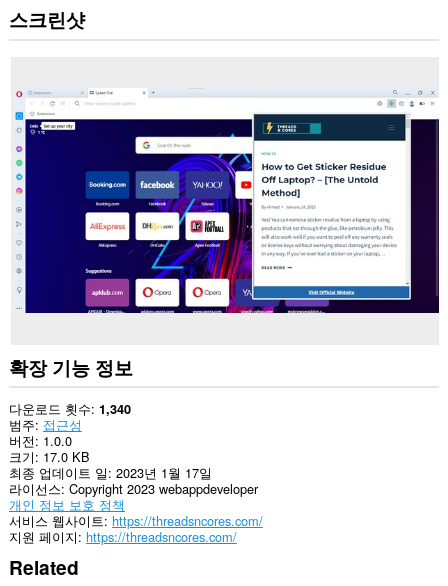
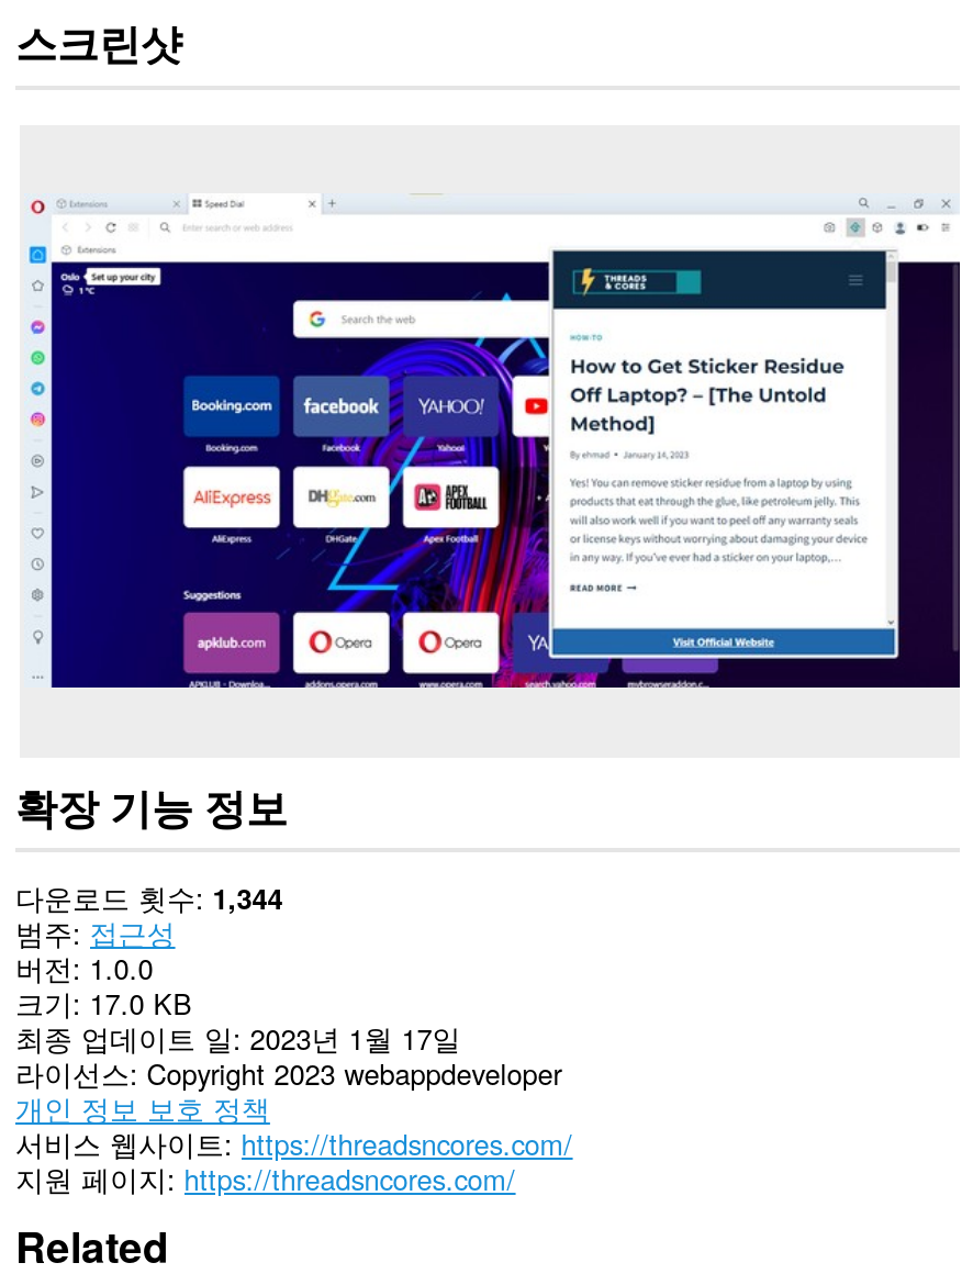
- 다운로드 횟수 1,340
+ 다운로드 횟수 1,344
